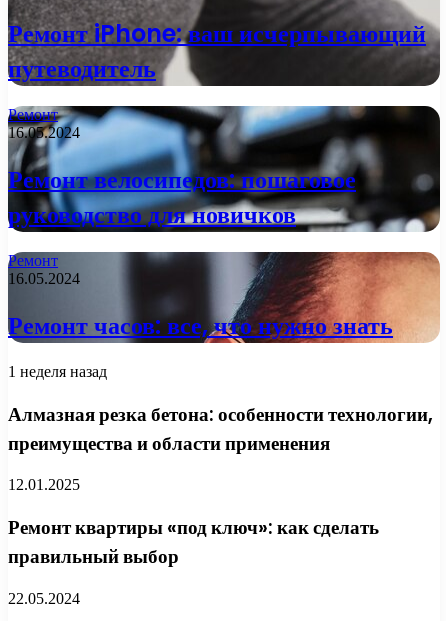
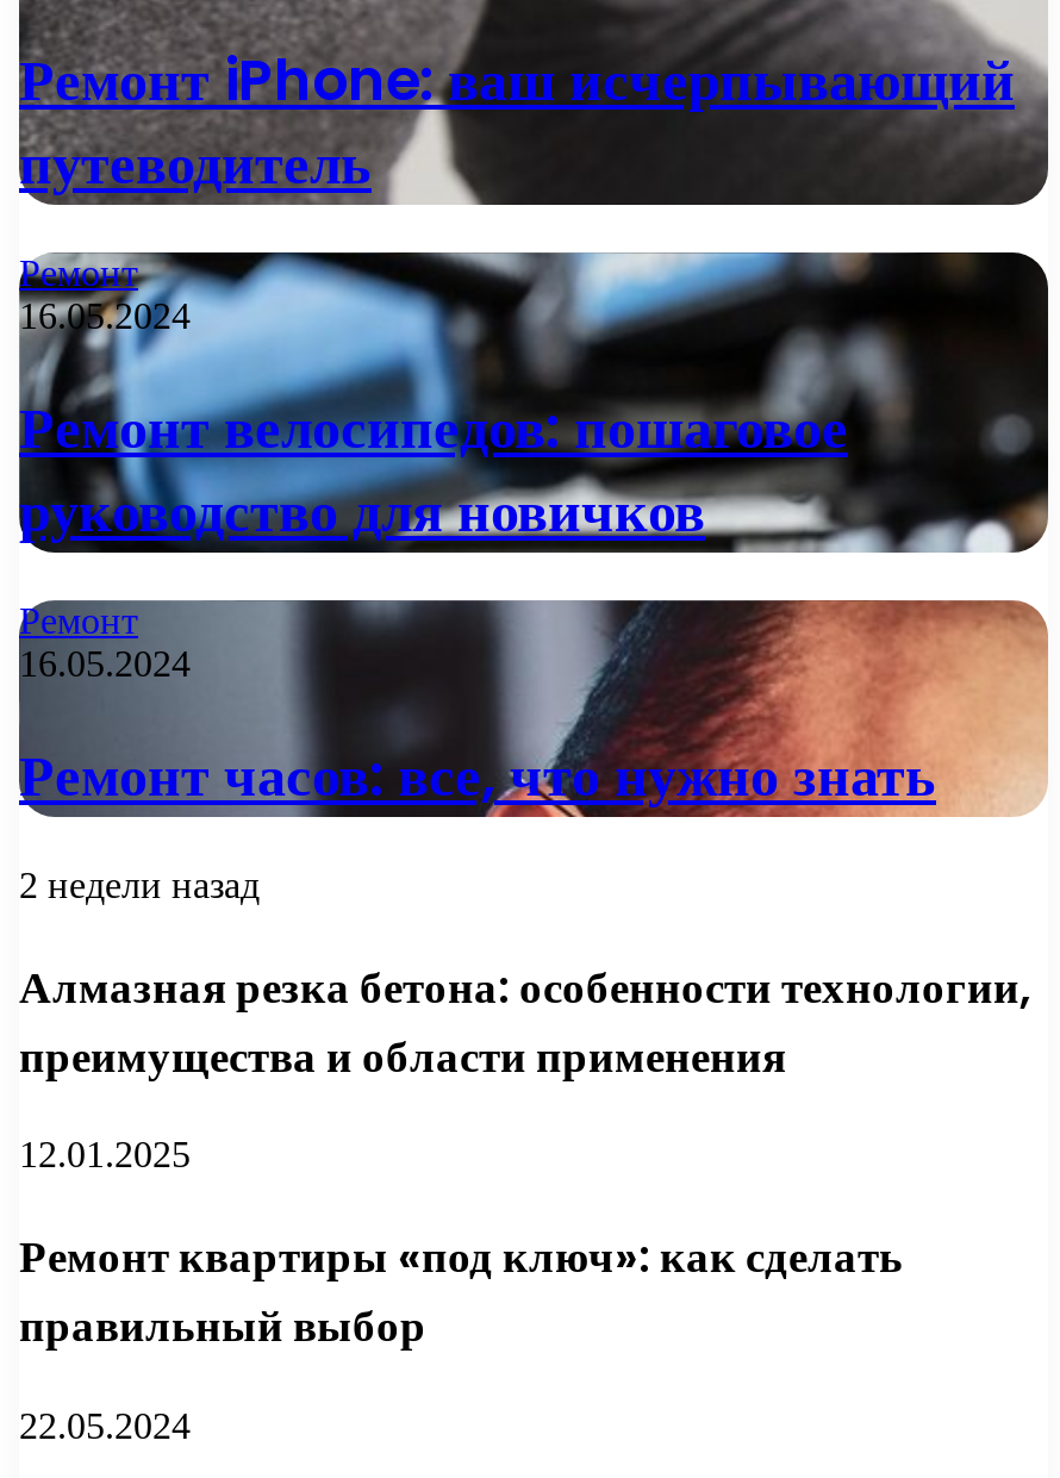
- 1 неделя назад
+ 2 недели назад
